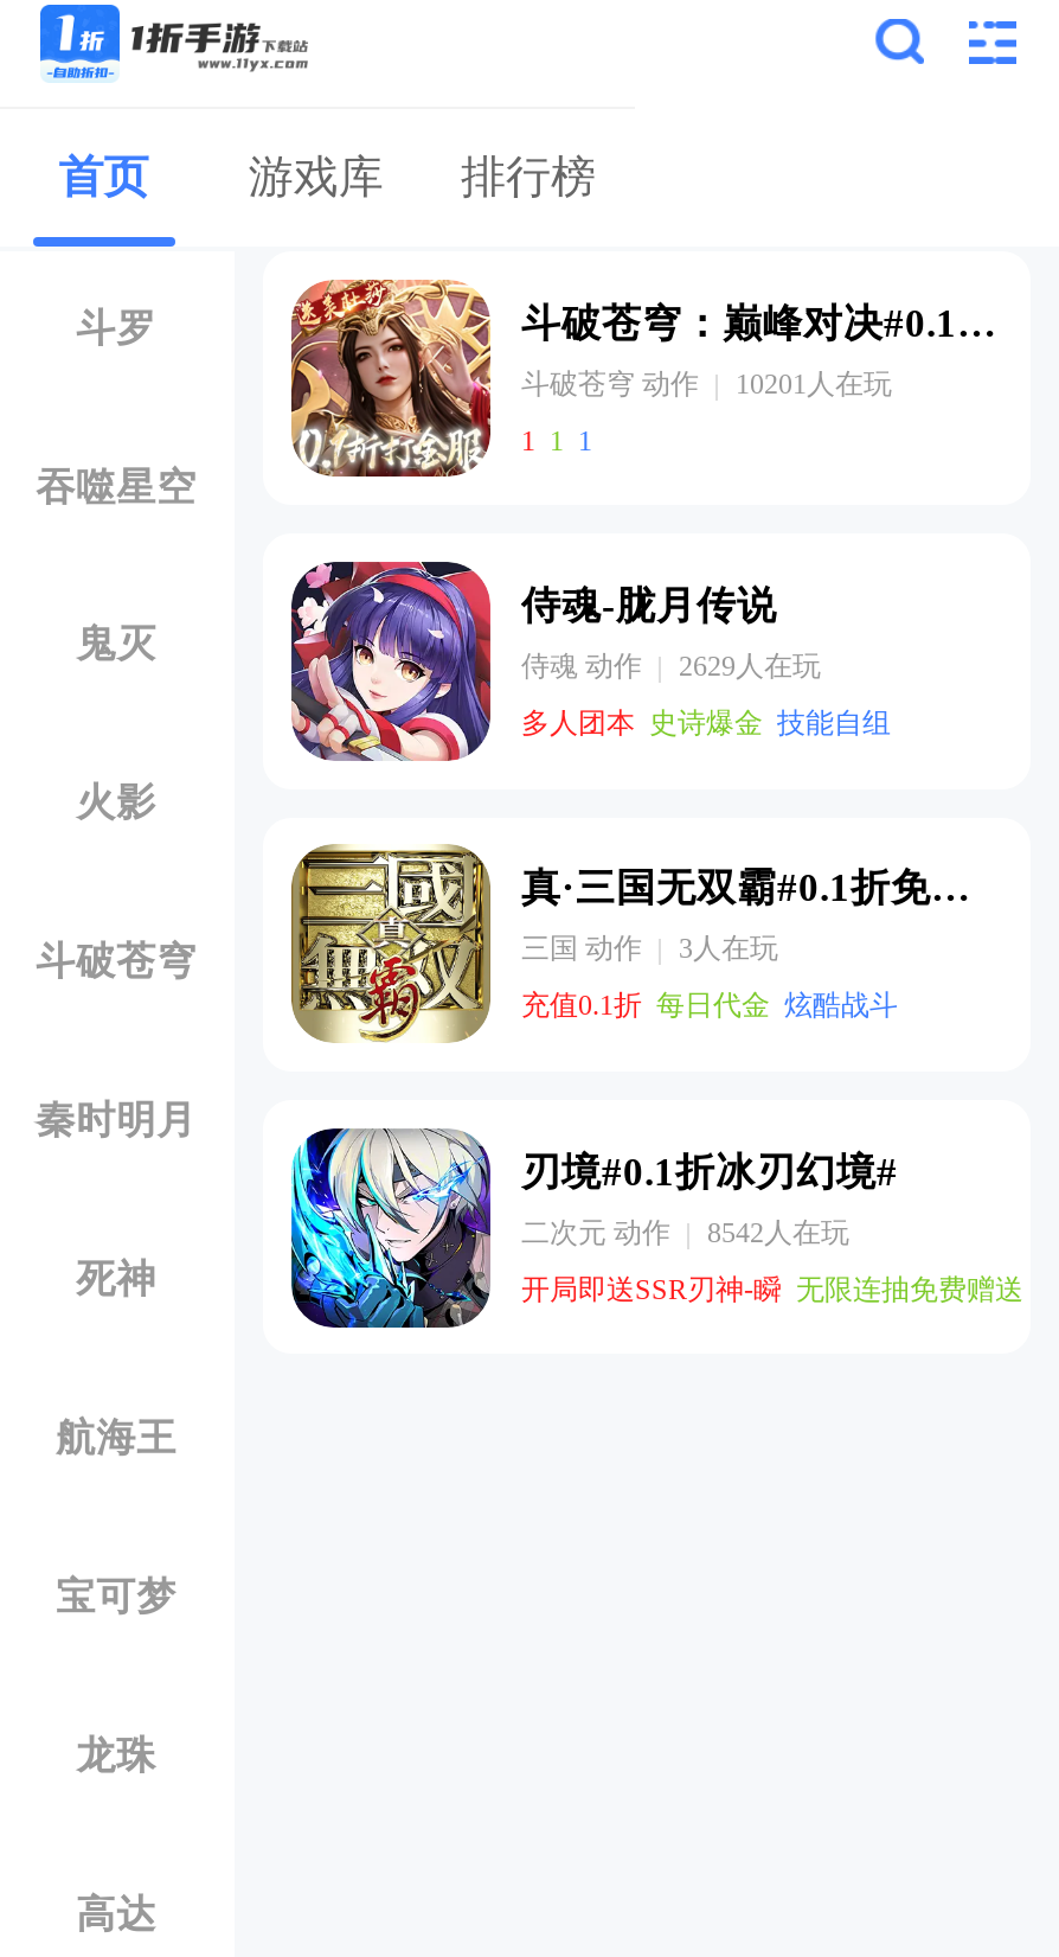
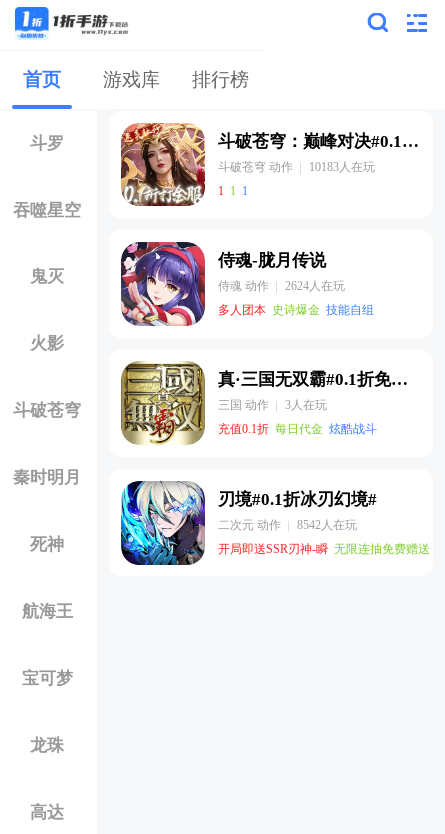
- 斗破苍穹 动作 10201人在玩
+ 斗破苍穹 动作 10183人在玩

- 侍魂 动作 2629人在玩
+ 侍魂 动作 2624人在玩
